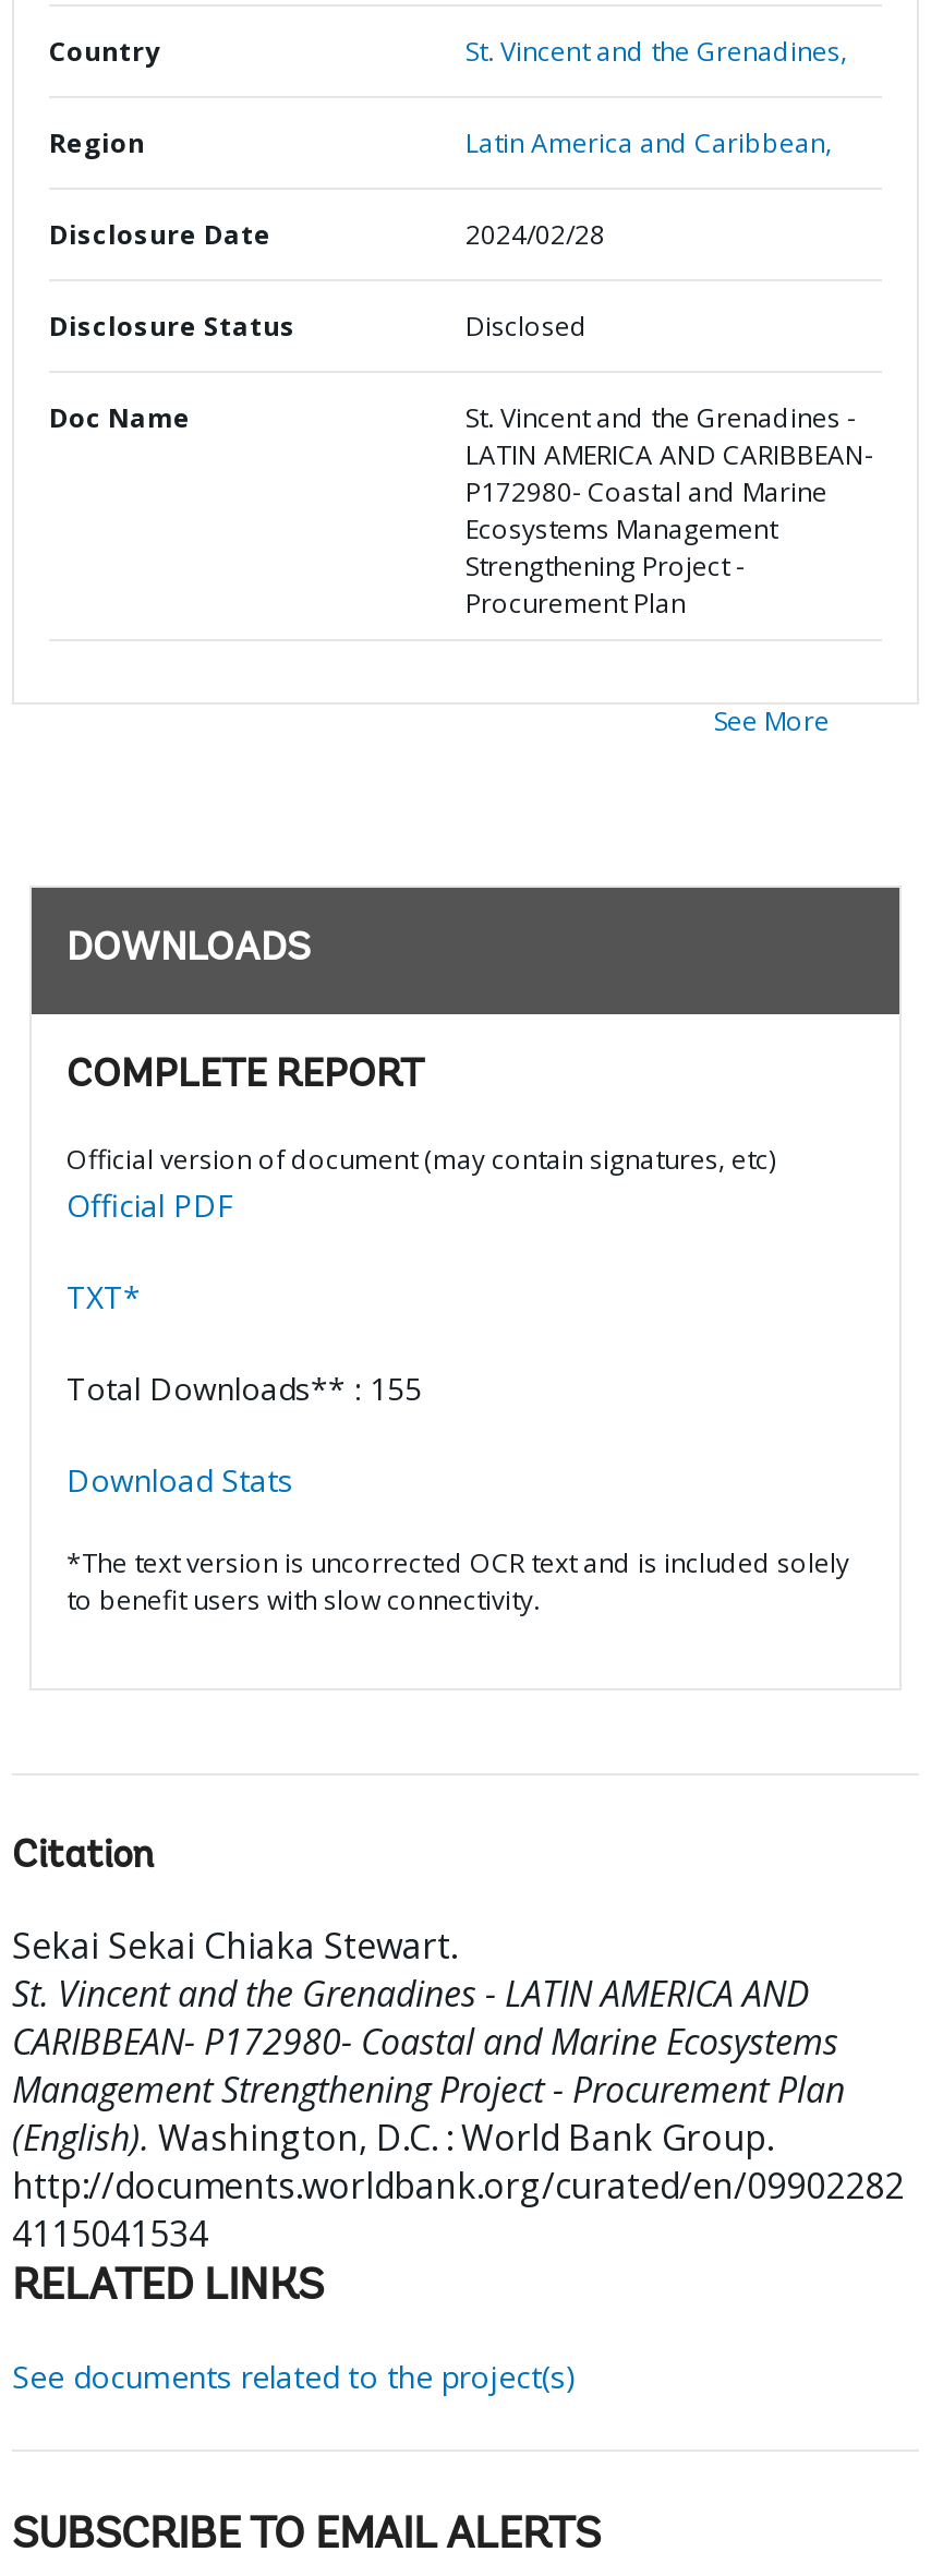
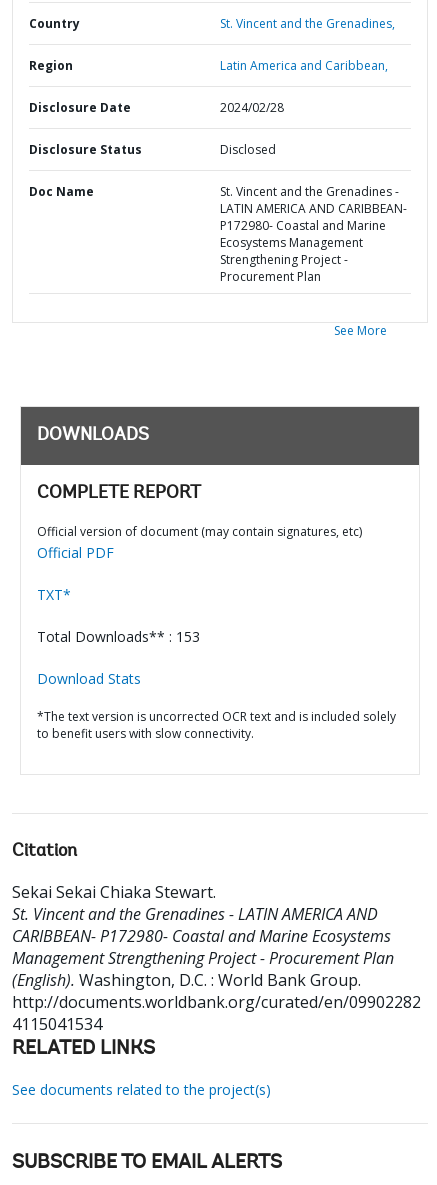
- Total Downloads** : 155
+ Total Downloads** : 153
